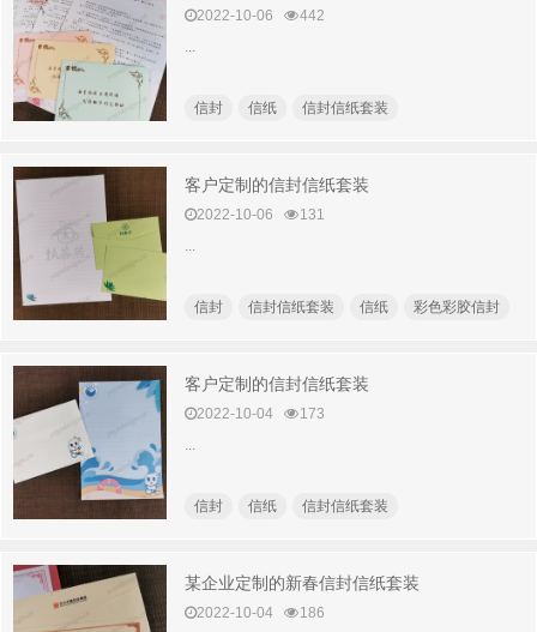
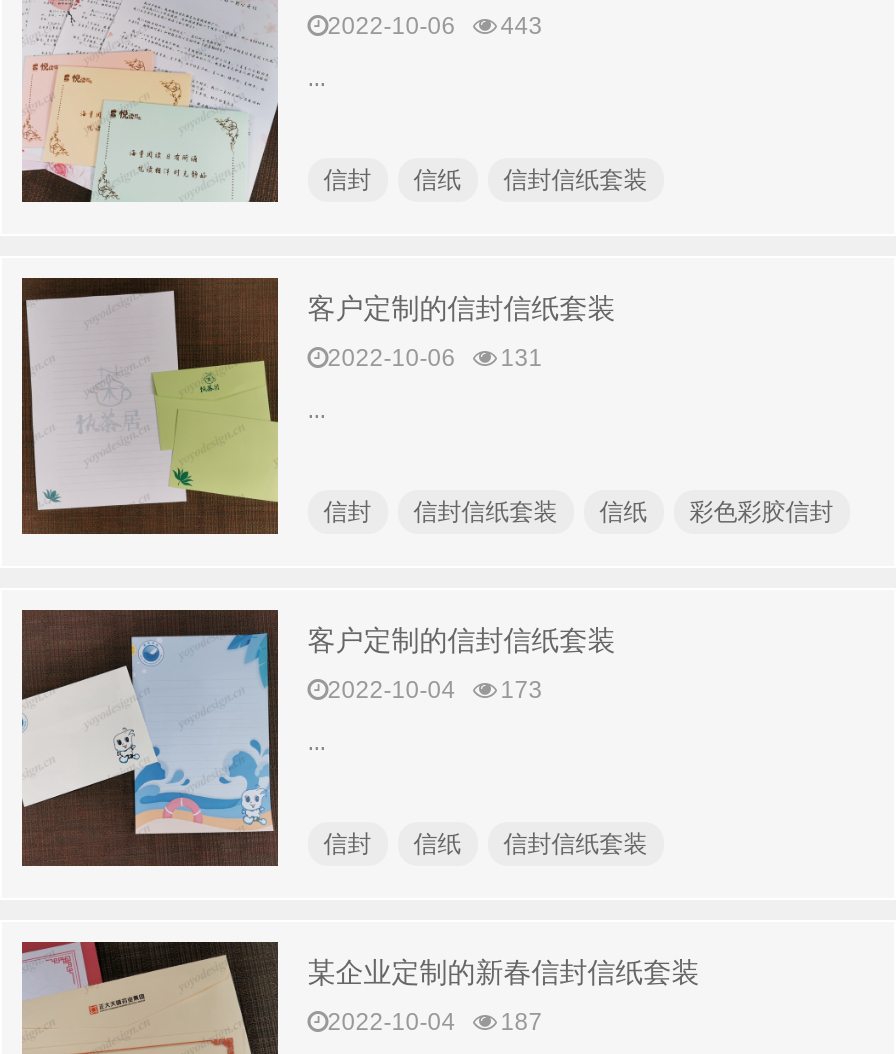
- 2022-10-06 442
+ 2022-10-06 443

- 2022-10-04 186
+ 2022-10-04 187
